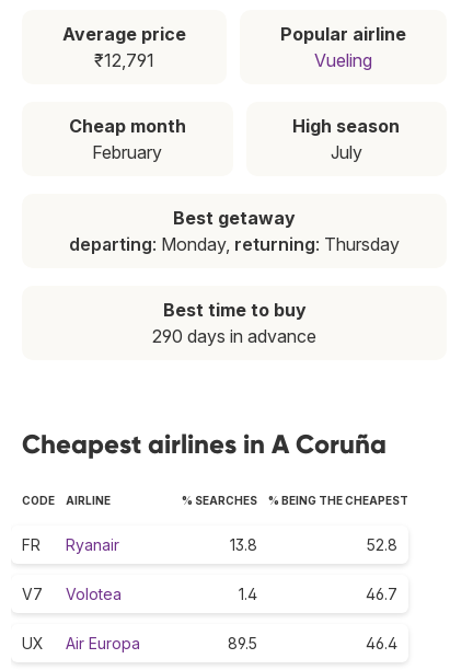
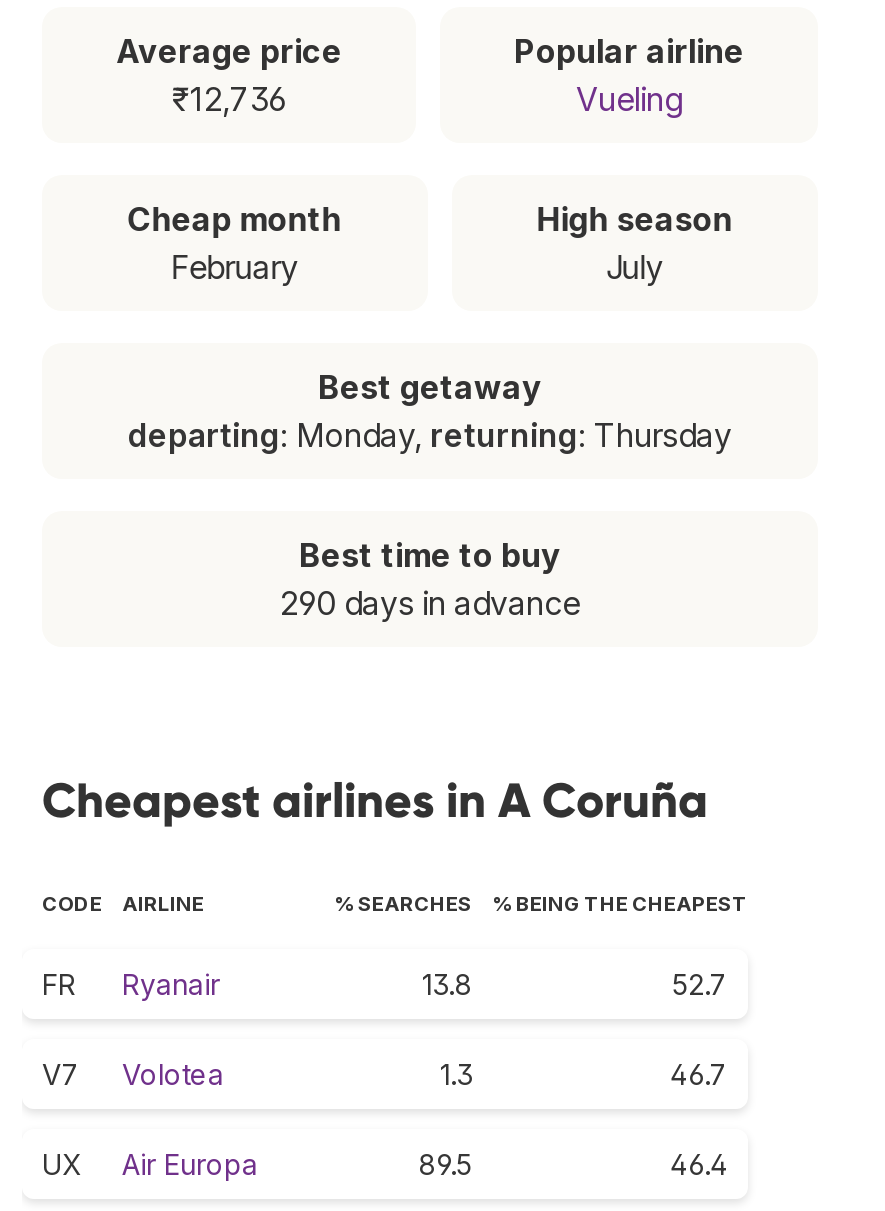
- ₹12,791
+ ₹12,736

- 52.8
+ 52.7

- 1.4
+ 1.3
